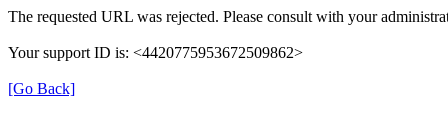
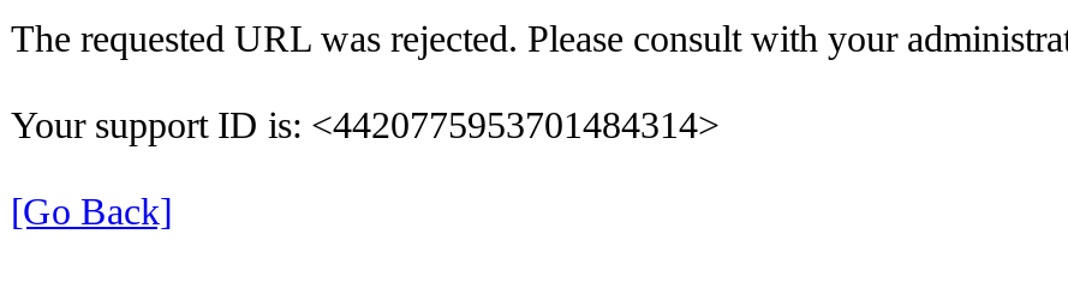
- Your support ID is: <4420775953672509862>
+ Your support ID is: <4420775953701484314>
